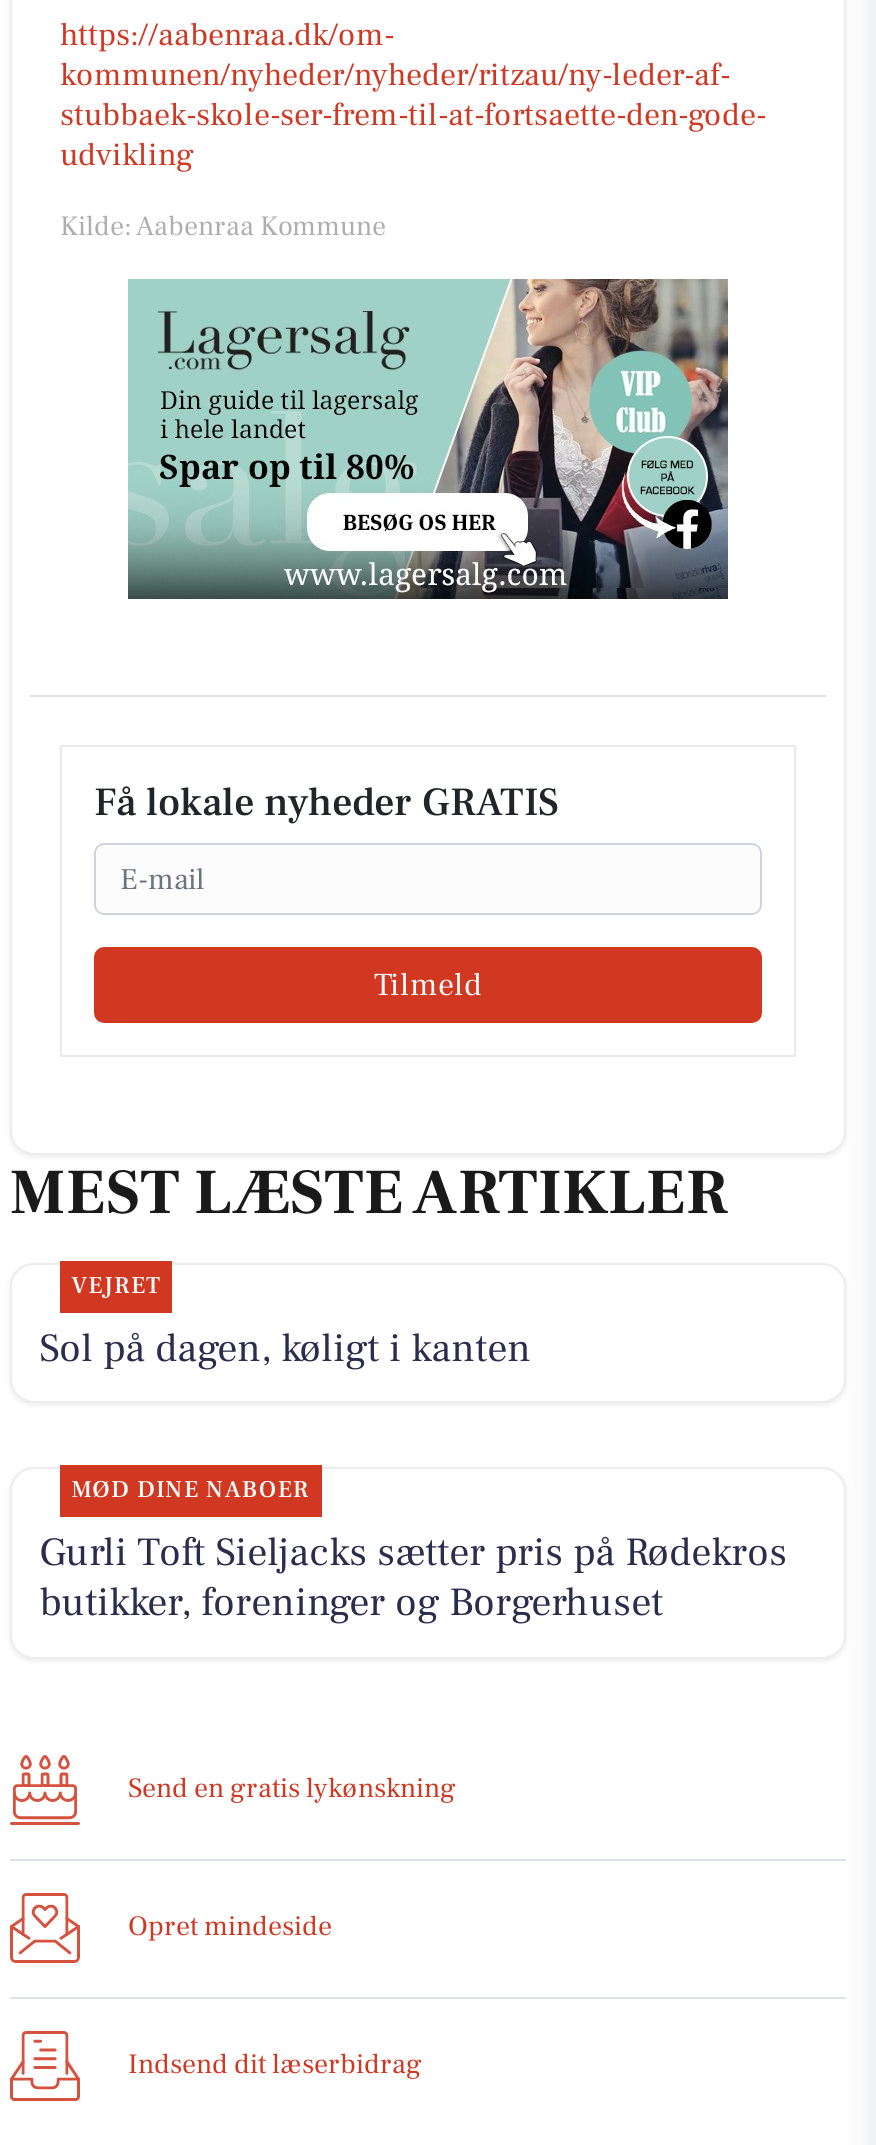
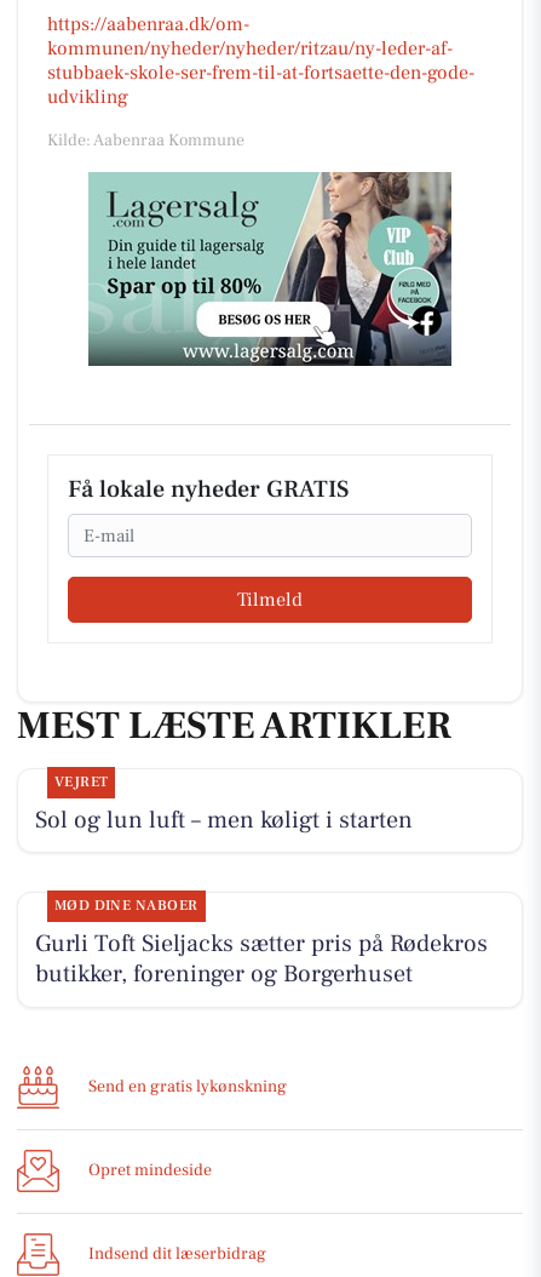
- Sol på dagen, køligt i kanten
+ Sol og lun luft – men køligt i starten
